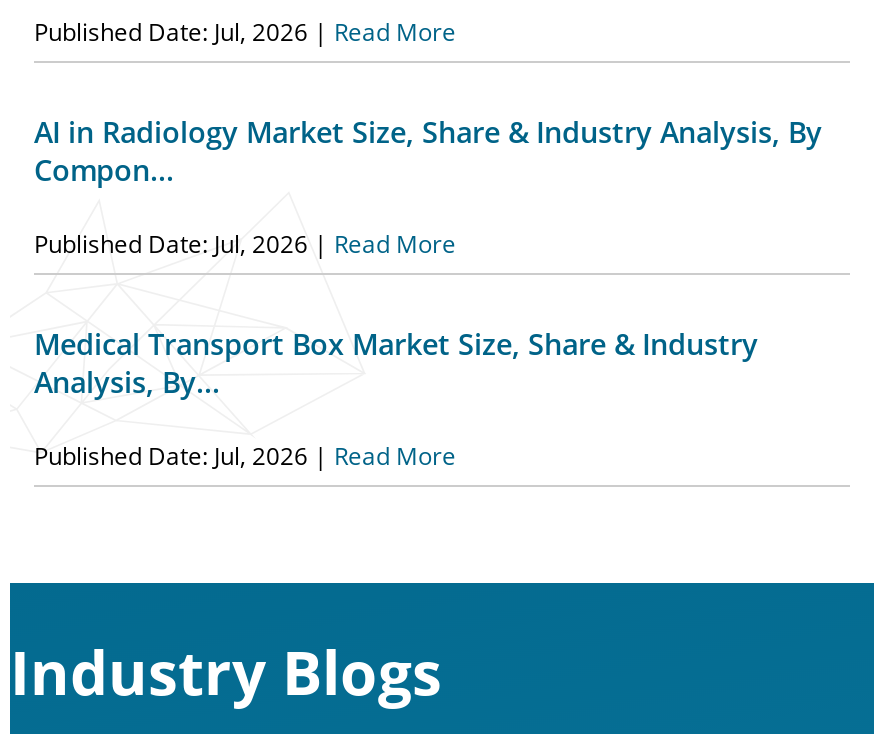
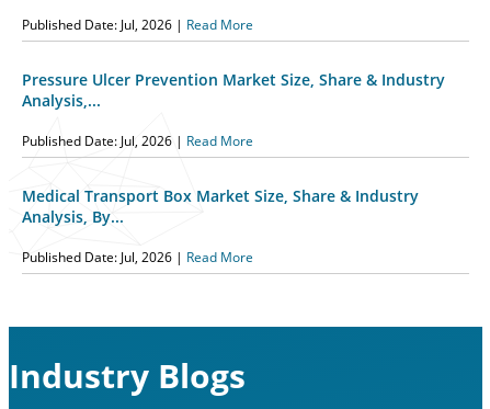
- AI in Radiology Market Size, Share & Industry Analysis, By
- Compon...
+ Pressure Ulcer Prevention Market Size, Share & Industry
+ Analysis,...
